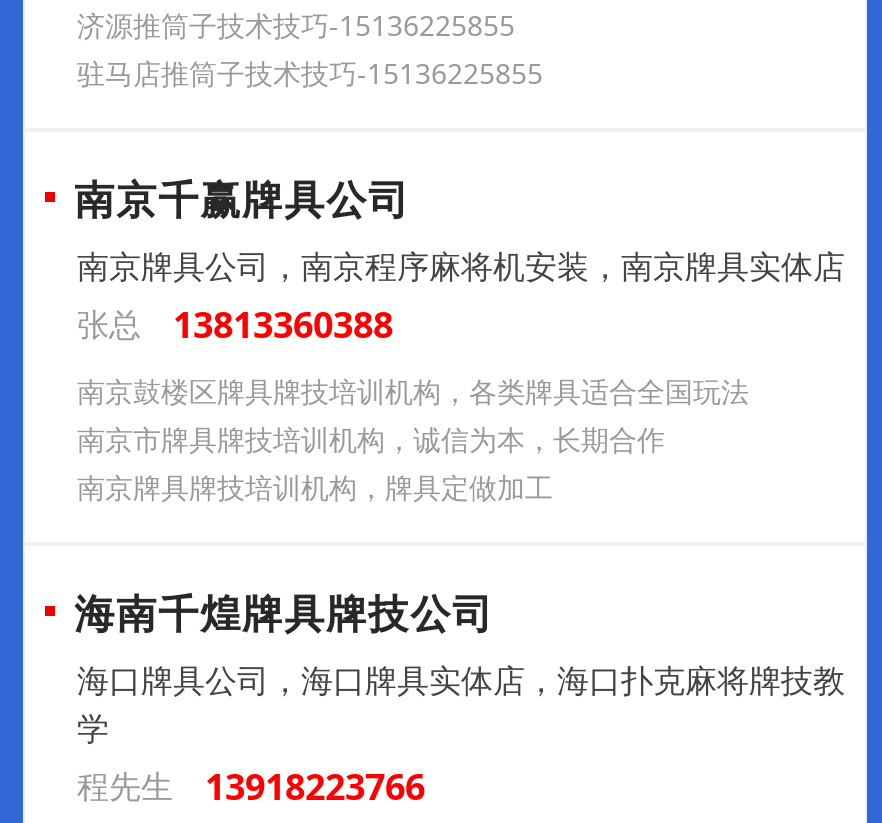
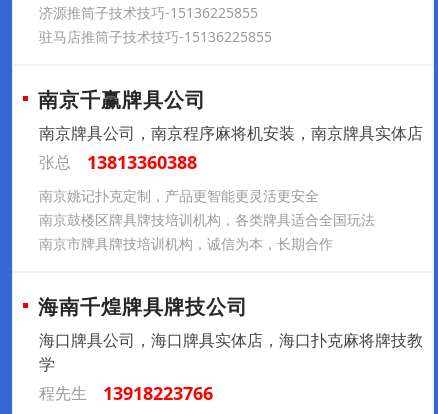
+ 南京姚记扑克定制，产品更智能更灵活更安全

moved down: 南京鼓楼区牌具牌技培训机构，各类牌具适合全国玩法 | 南京市牌具牌技培训机构，诚信为本，长期合作

- 南京牌具牌技培训机构，牌具定做加工
